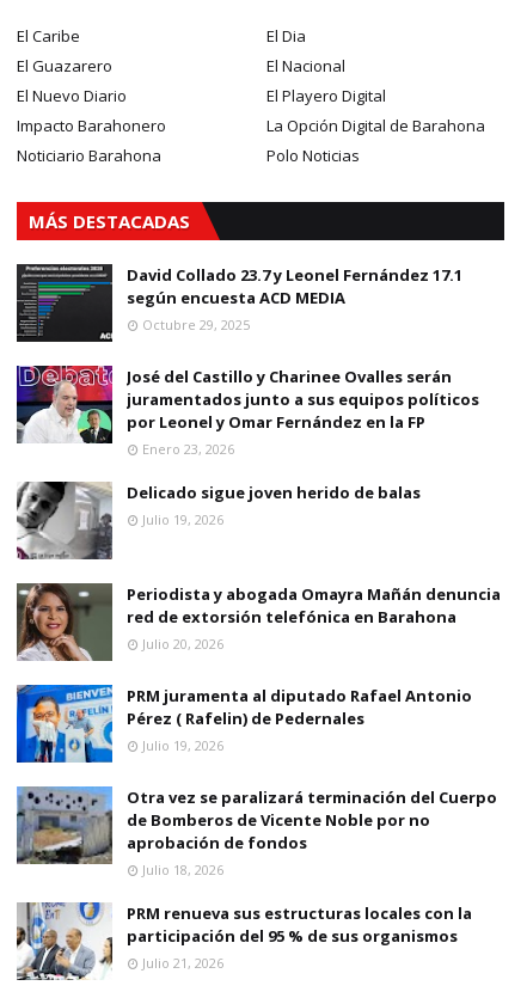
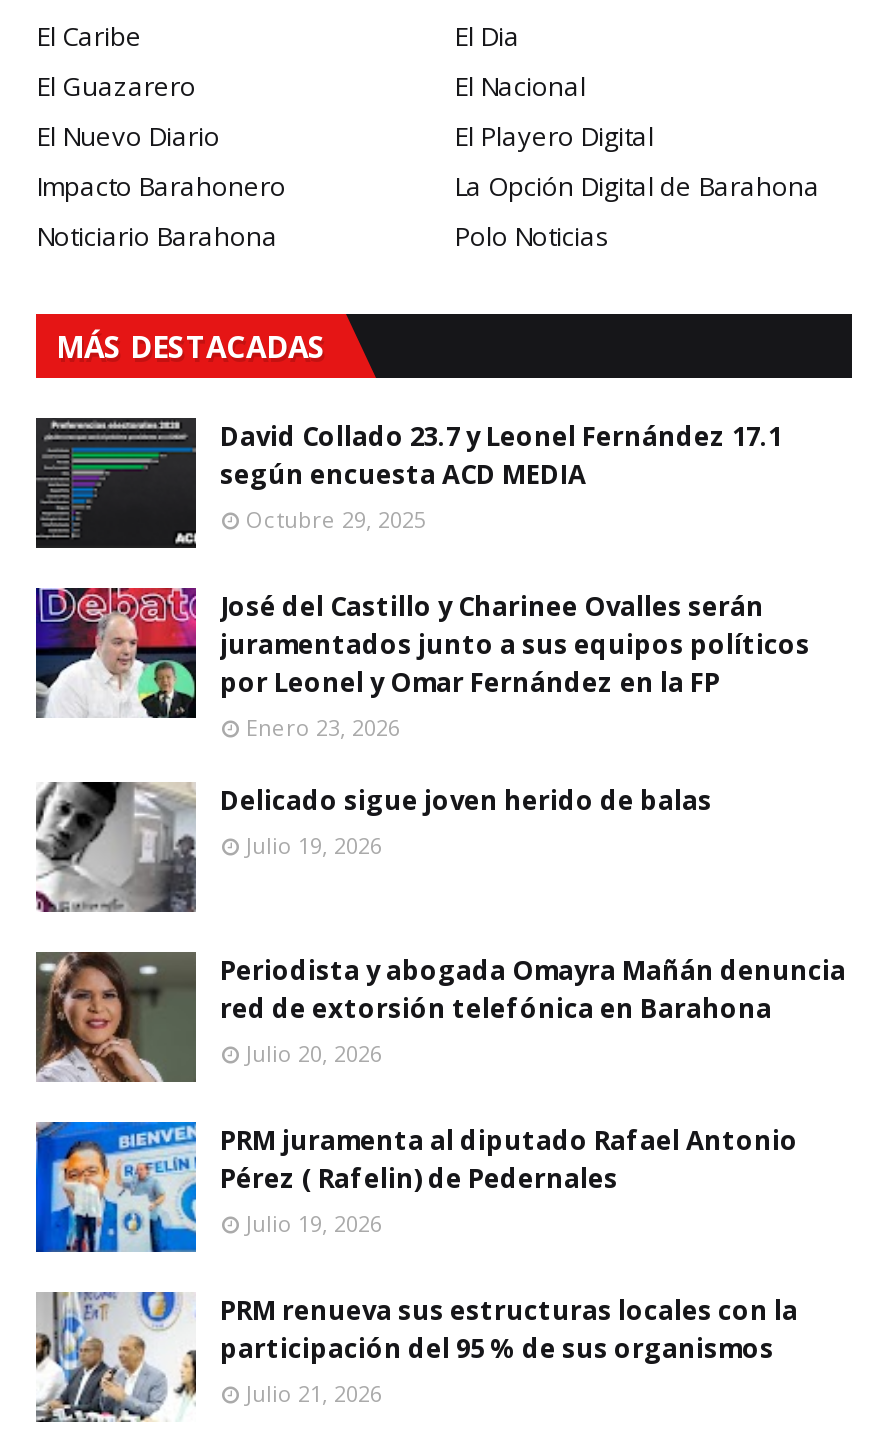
- [image]
- Otra vez se paralizará terminación del Cuerpo
- de Bomberos de Vicente Noble por no
- aprobación de fondos
- Julio 18, 2026
